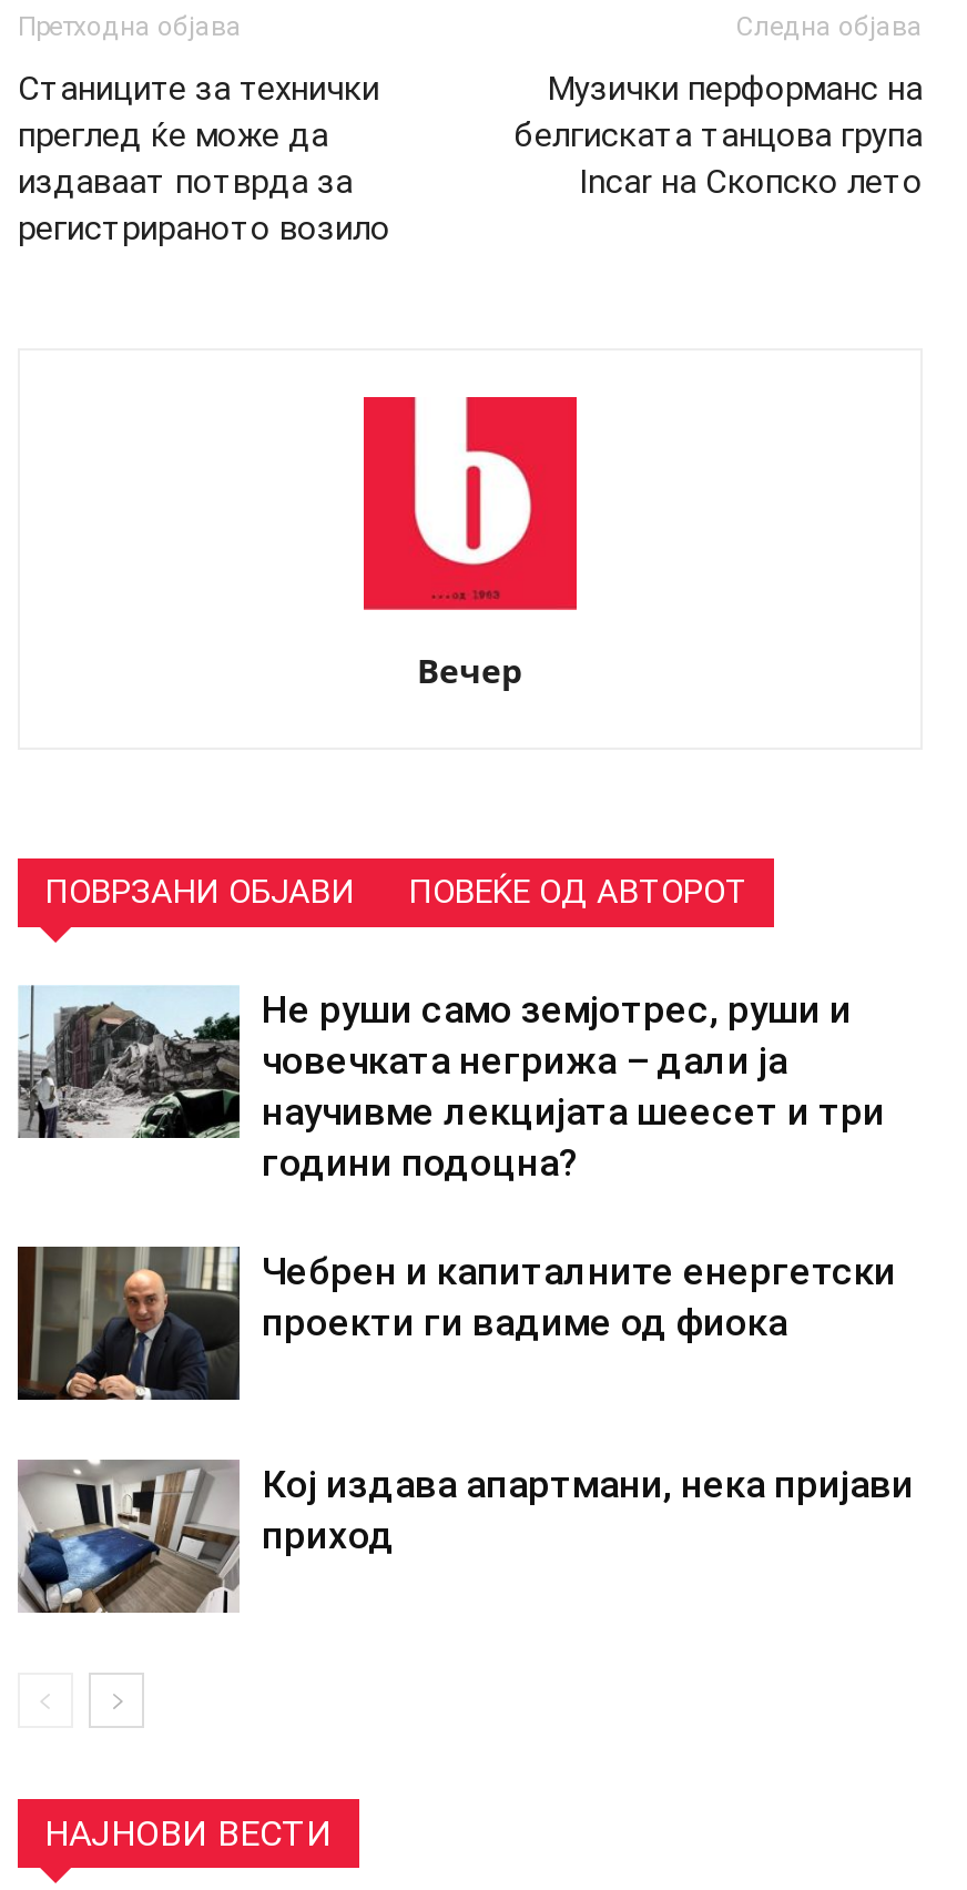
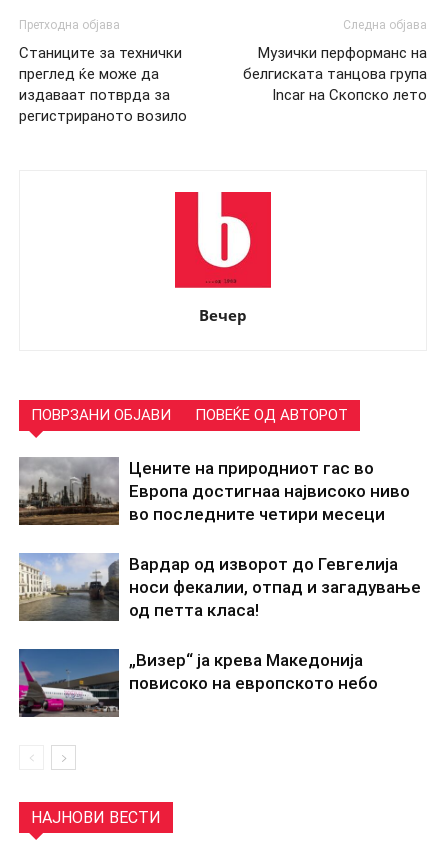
- [image]
- Не руши само земјотрес, руши и
- човечката негрижа – дали ја
- научивме лекцијата шеесет и три
- години подоцна?
+ [image]
+ Цените на природниот гас во
+ Европа достигнаа највисоко ниво
+ во последните четири месеци

- [image]
- Чебрен и капиталните енергетски
- проекти ги вадиме од фиока
+ [image]
+ Вардар од изворот до Гевгелија
+ носи фекалии, отпад и загадување
+ од петта класа!

- [image]
- Кој издава апартмани, нека пријави
- приход
+ [image]
+ „Визер“ ја крева Македонија
+ повисоко на европското небо
